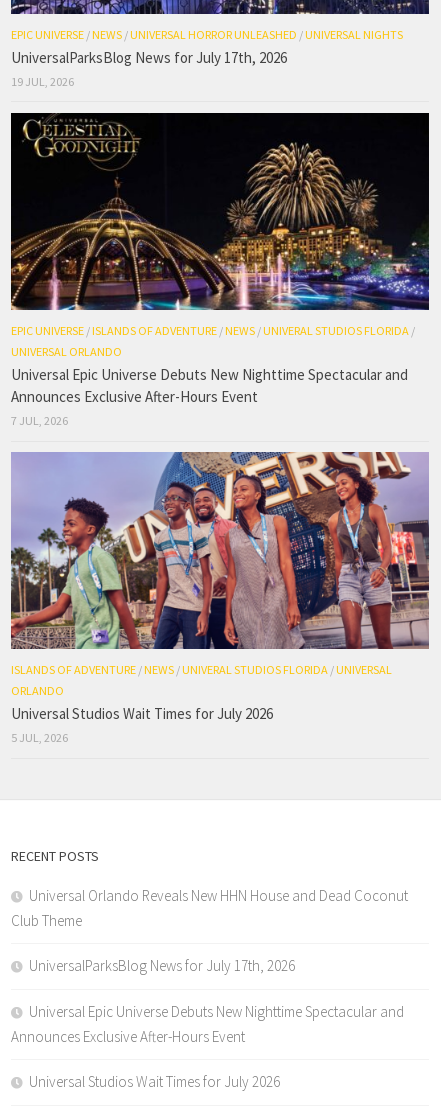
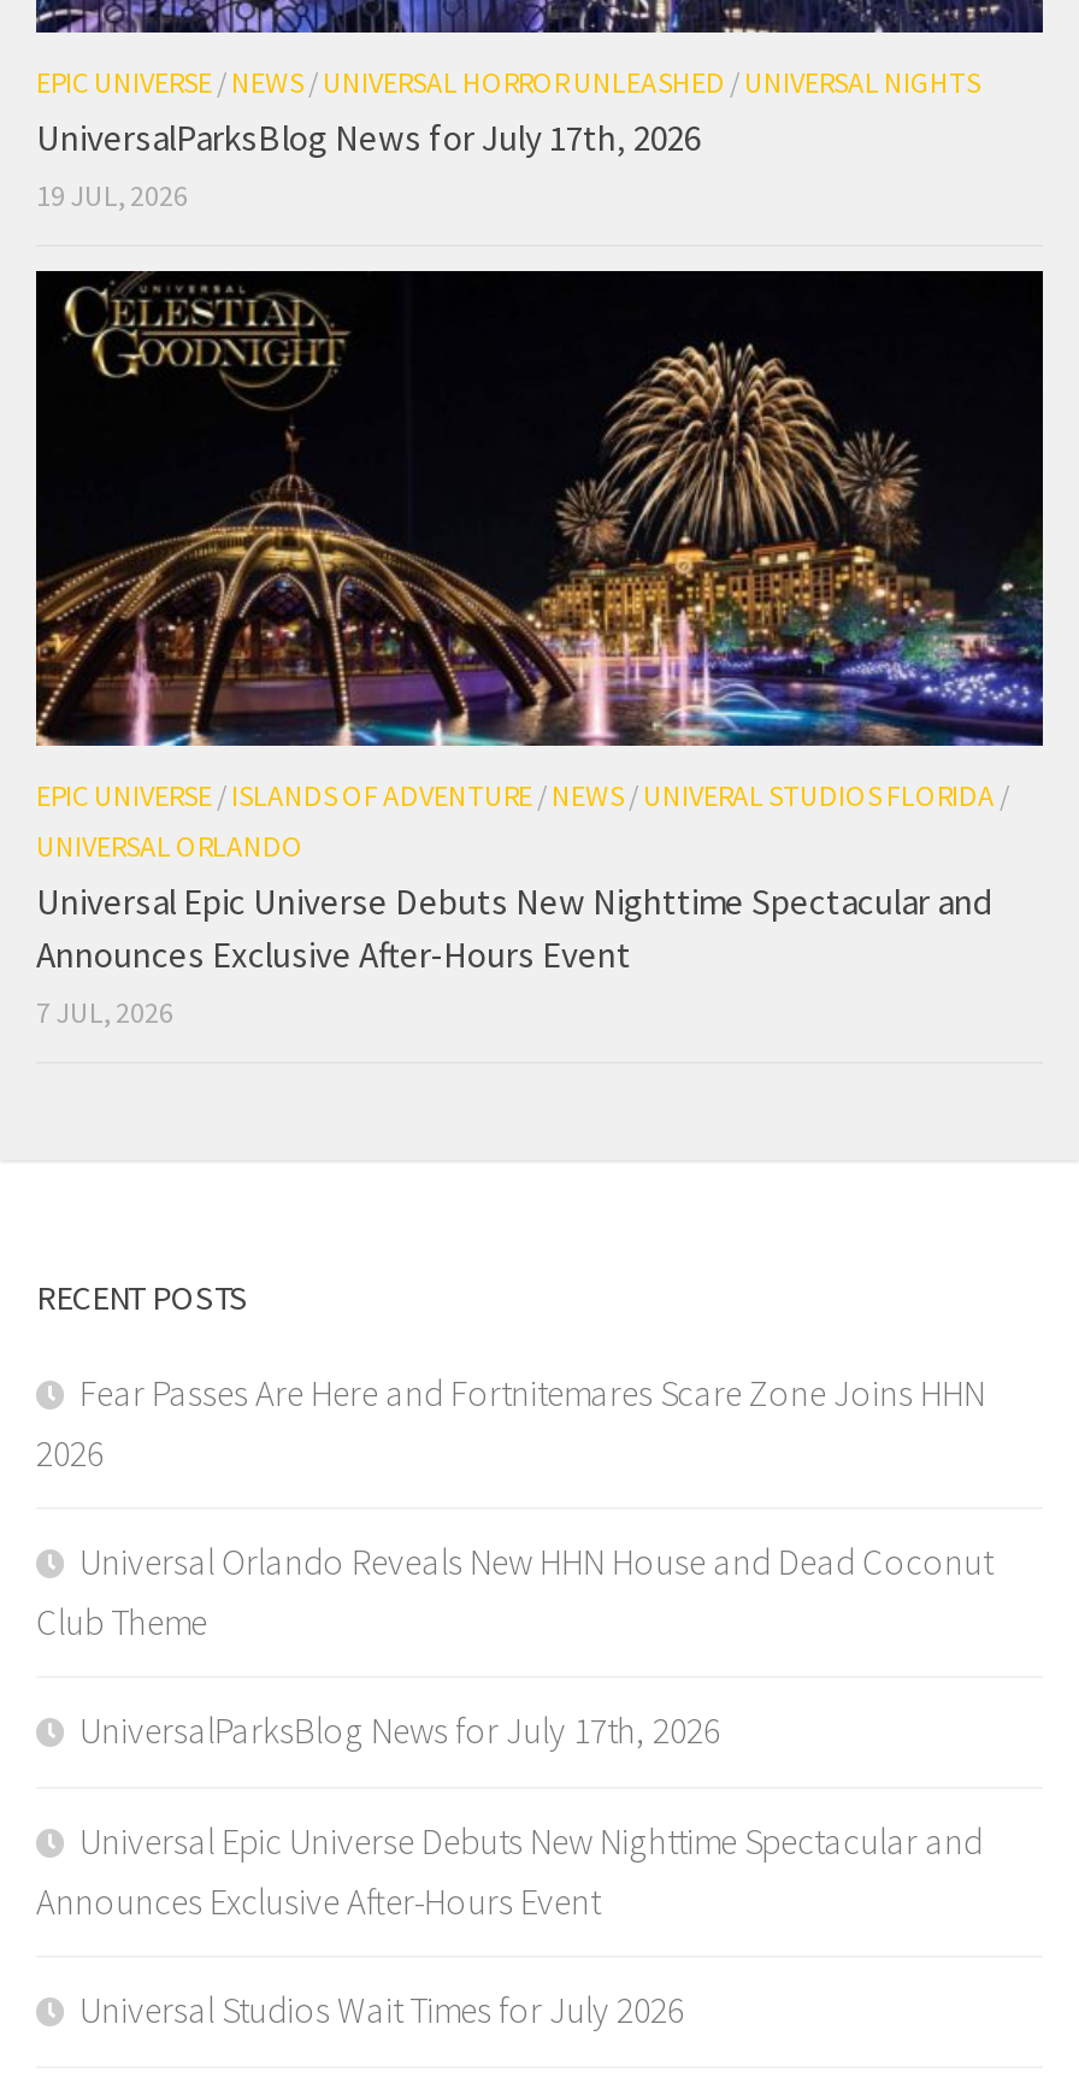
- [image]
- ISLANDS OF ADVENTURE / NEWS / UNIVERAL STUDIOS FLORIDA / UNIVERSAL
- ORLANDO
- Universal Studios Wait Times for July 2026
- 5 JUL, 2026

moved up: RECENT POSTS

+ Fear Passes Are Here and Fortnitemares Scare Zone Joins HHN
+ 2026
